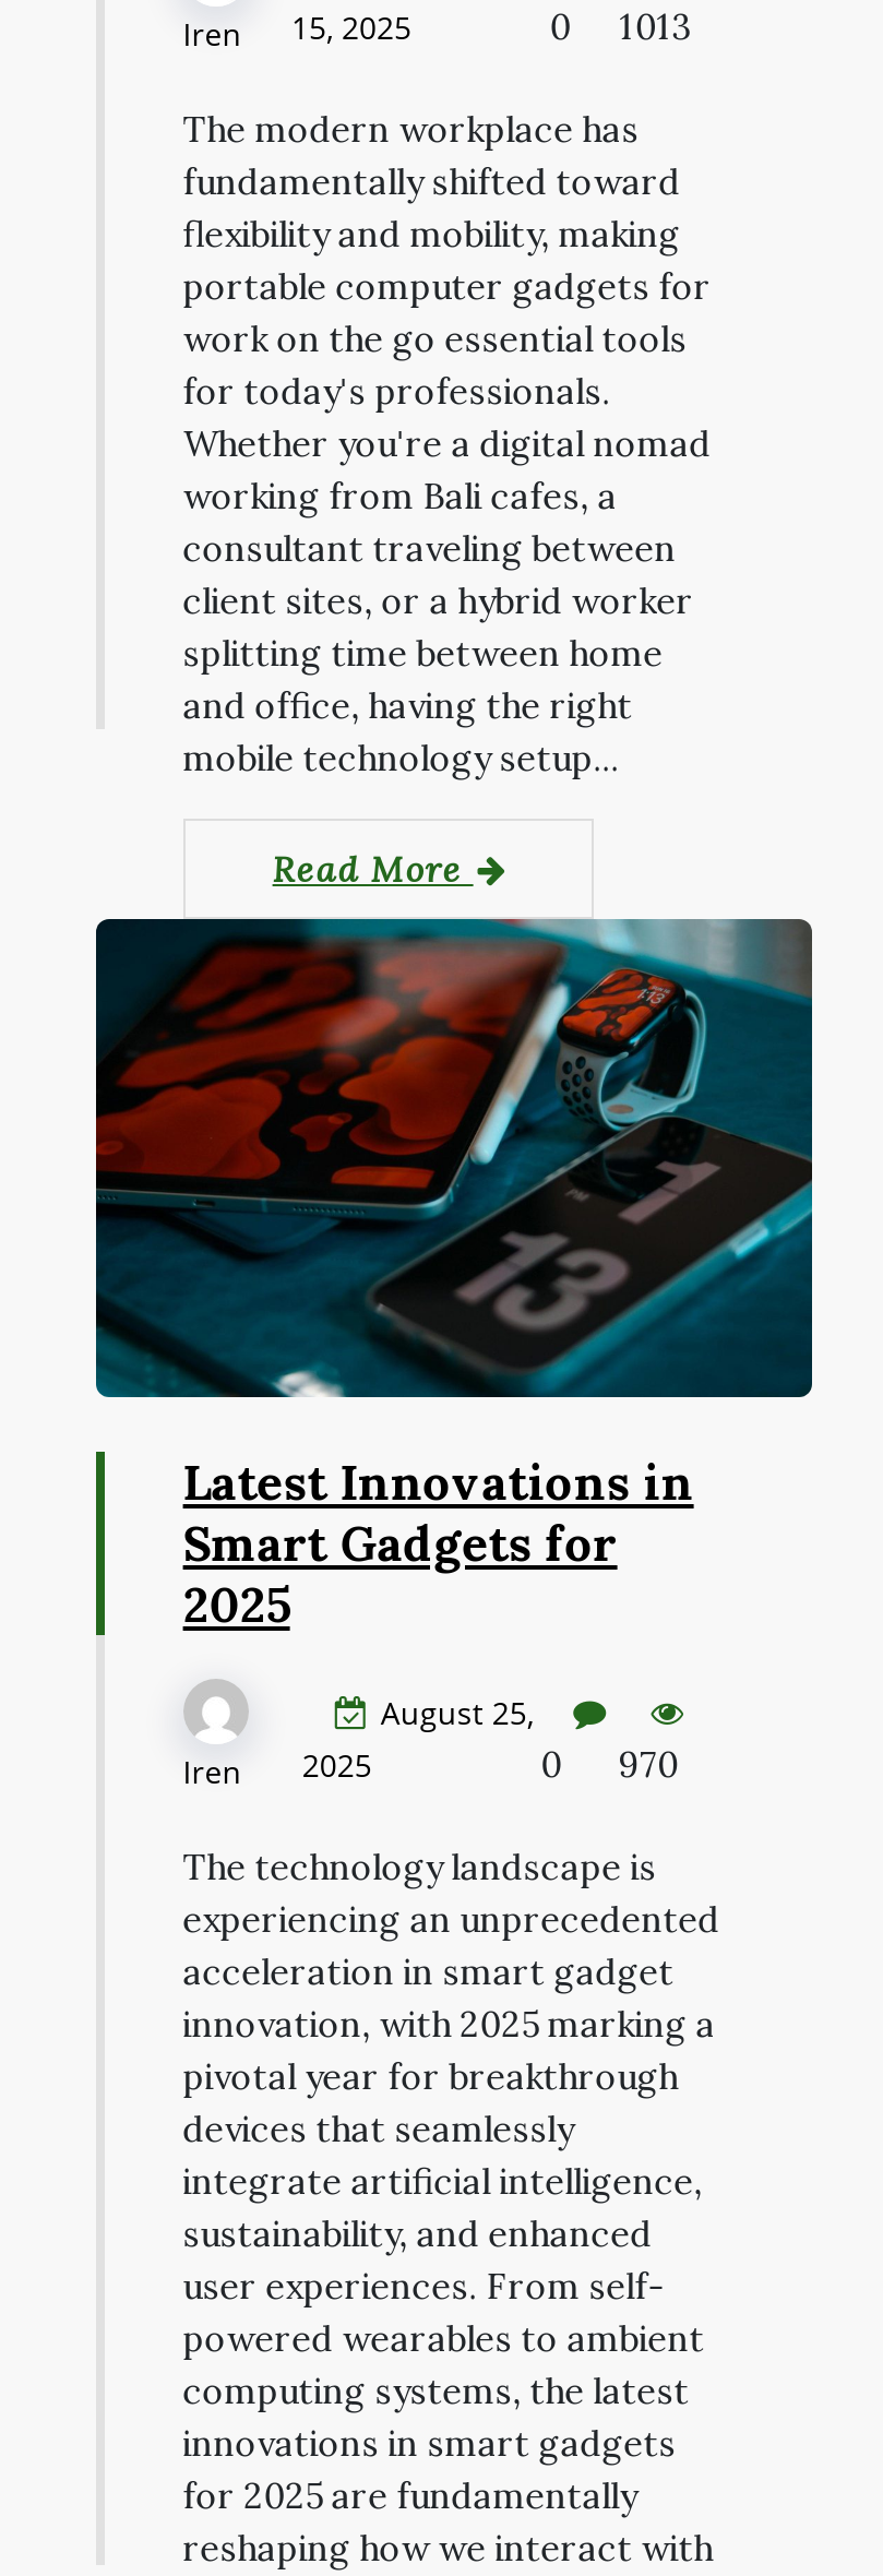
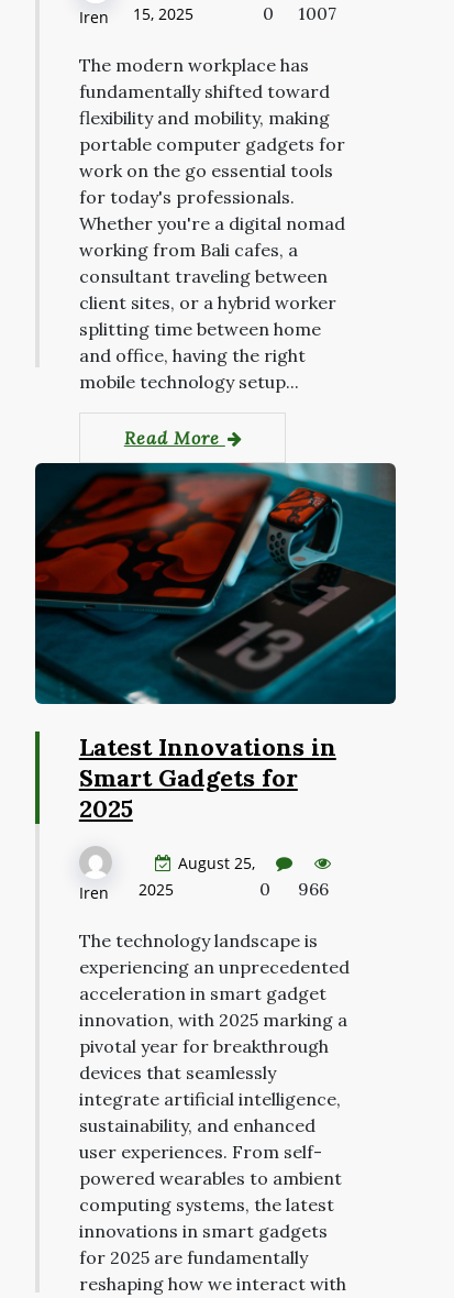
- 0 1013
+ 0 1007

- 0 970
+ 0 966
